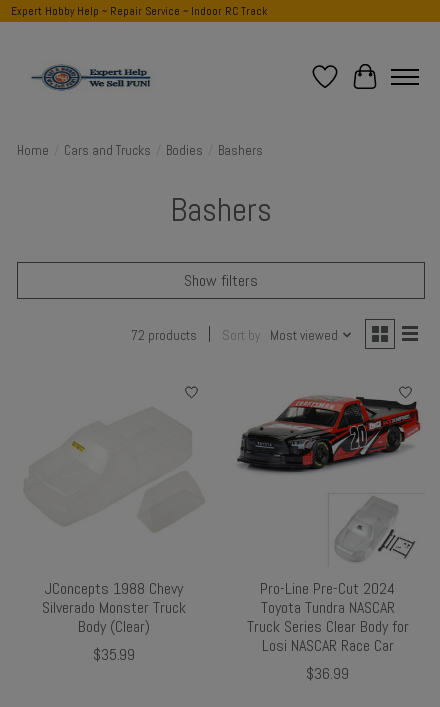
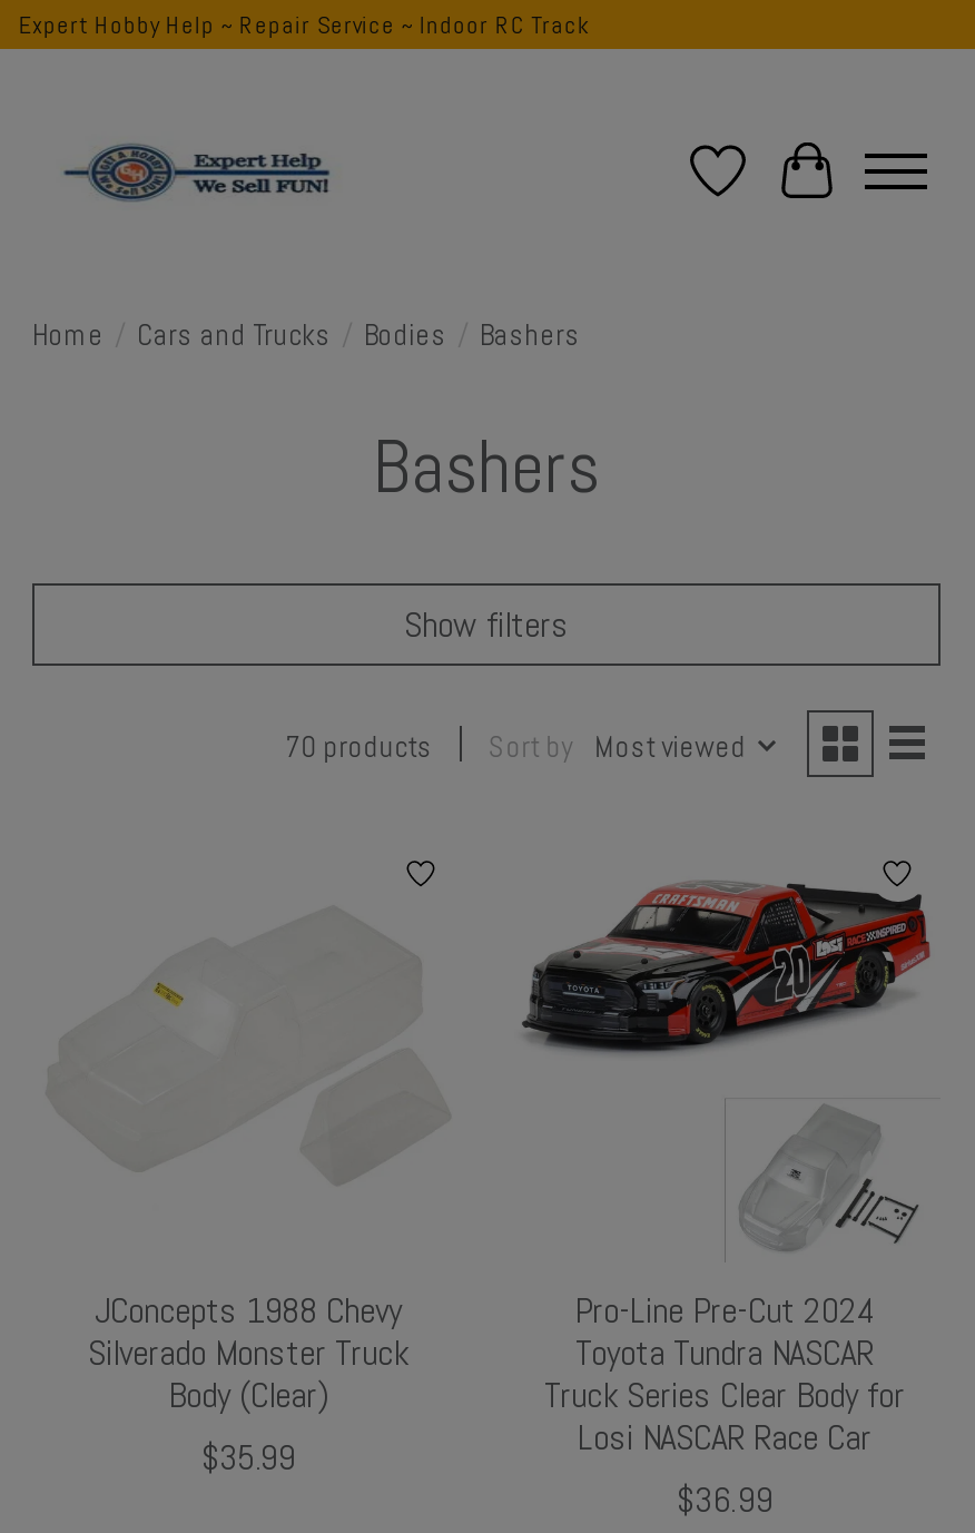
- 72 products Sort by Most viewed
+ 70 products Sort by Most viewed
